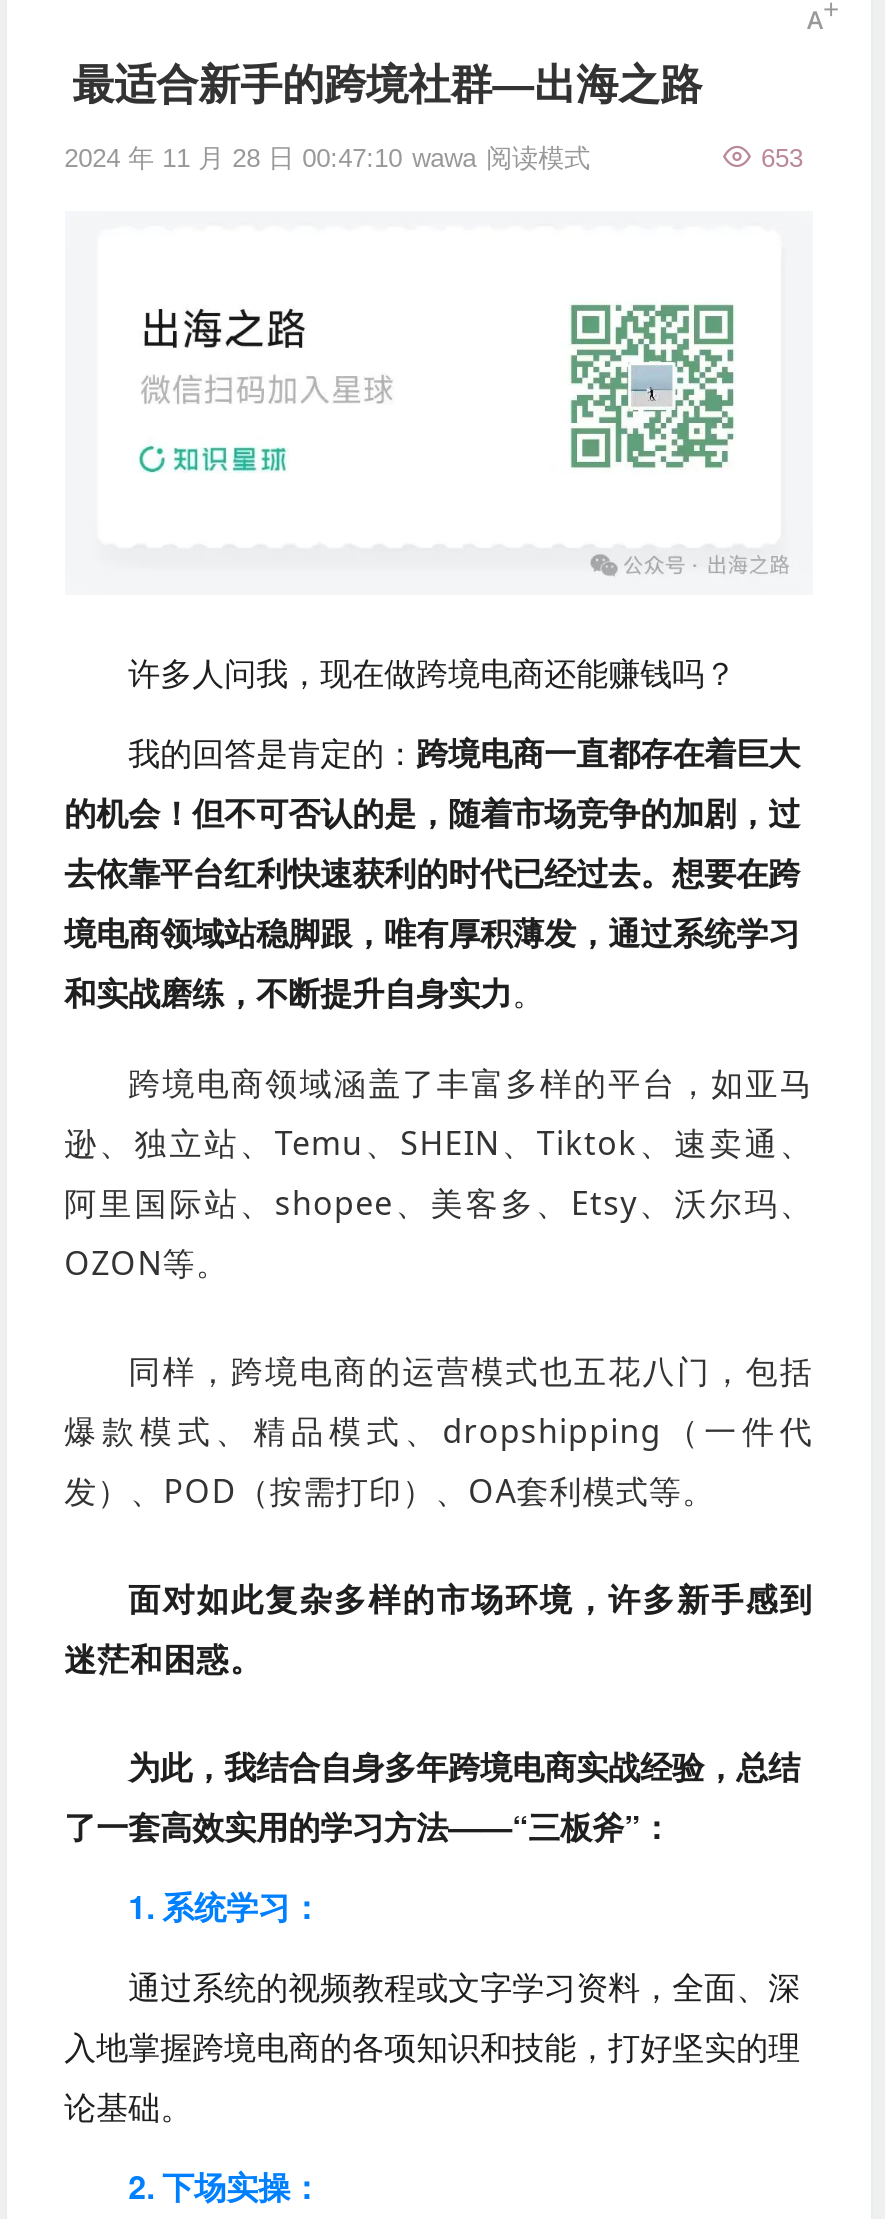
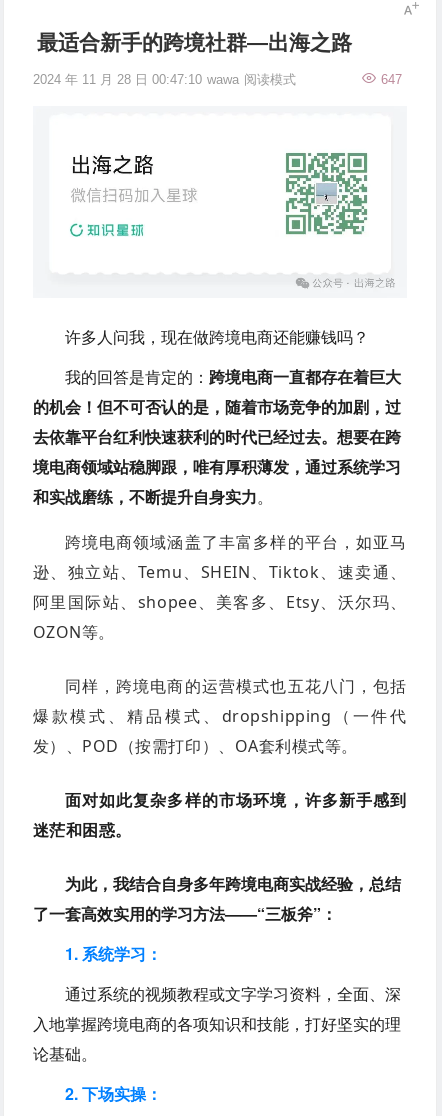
- 653
+ 647
